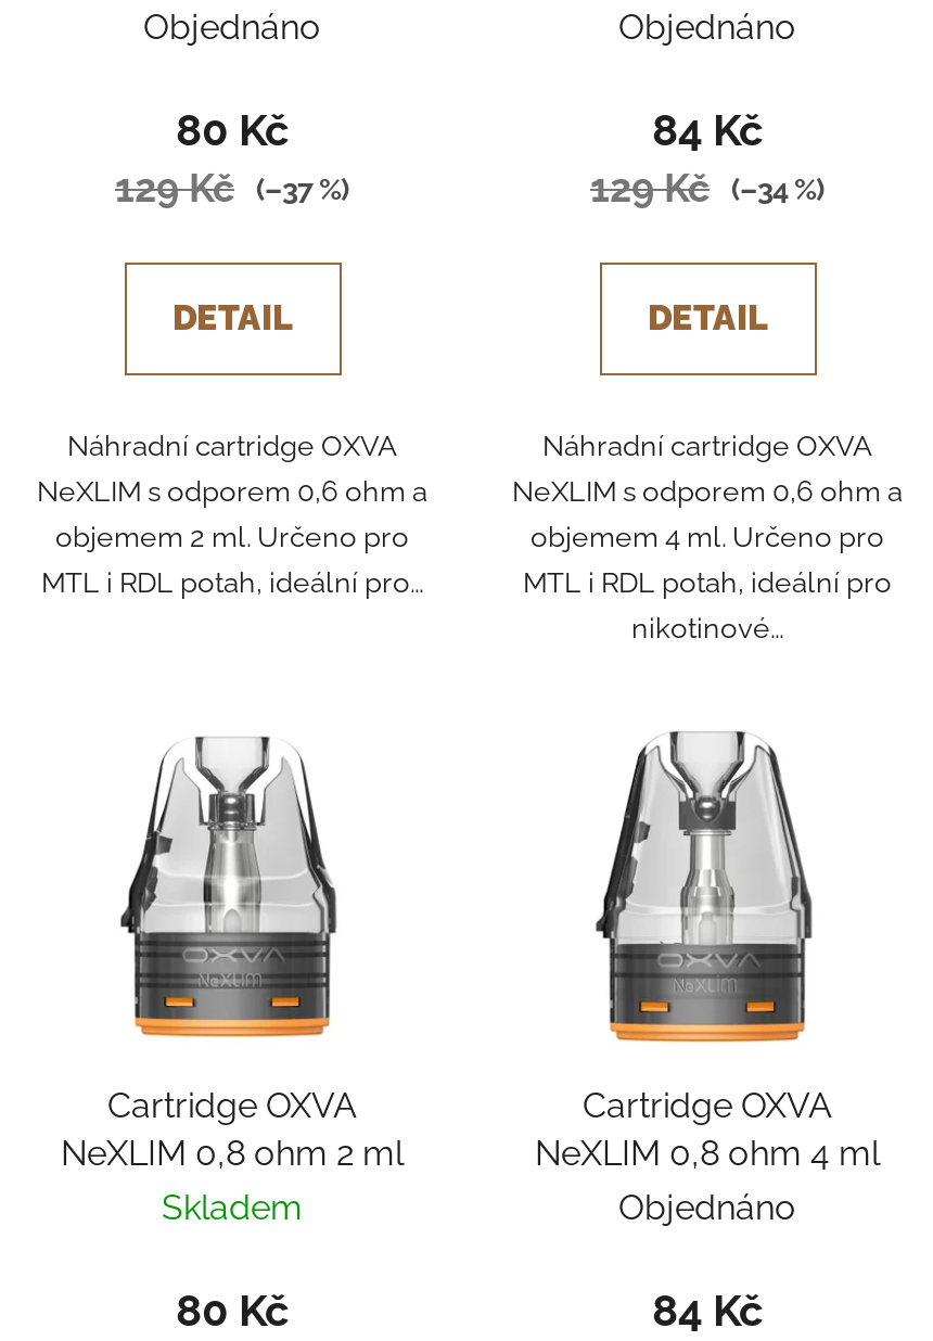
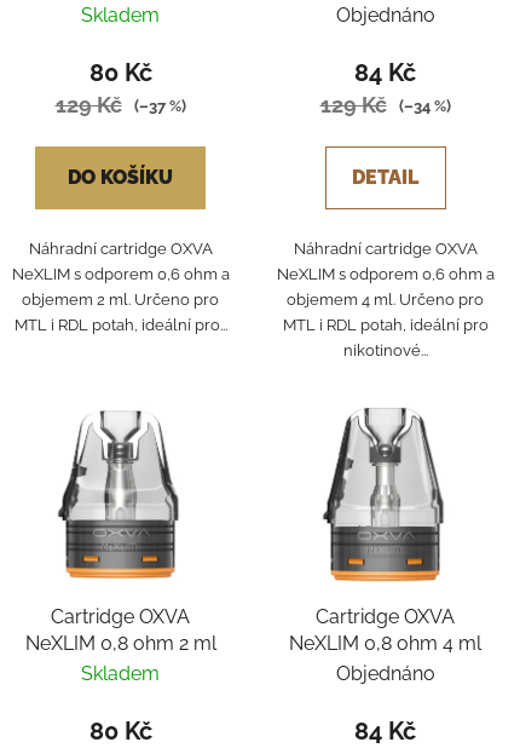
- Objednáno
+ Skladem

- DETAIL
+ DO KOŠÍKU
